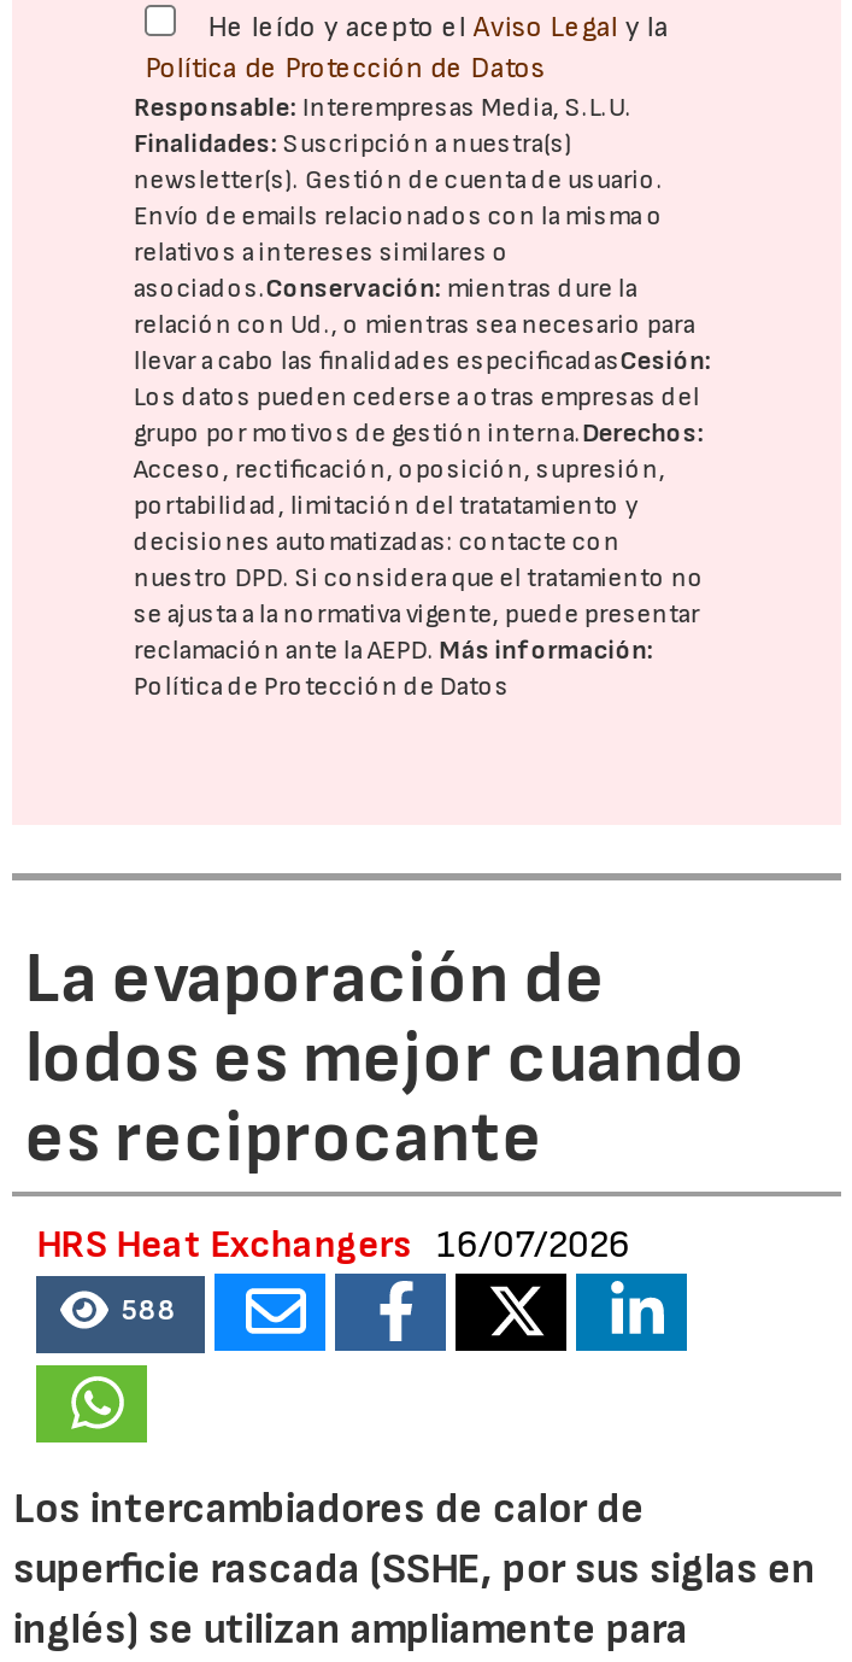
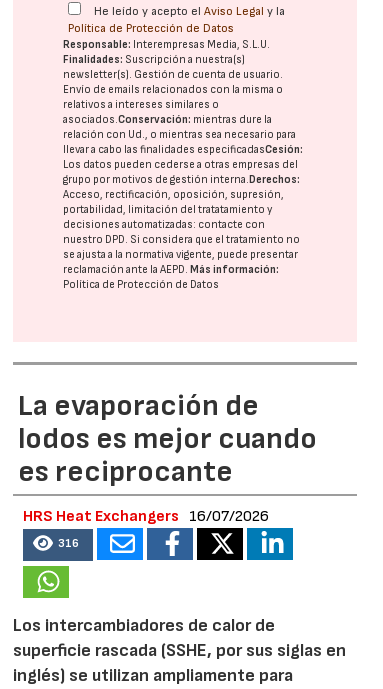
- 588
+ 316
